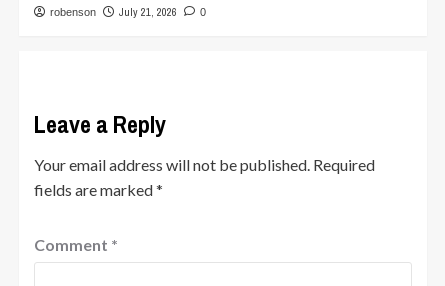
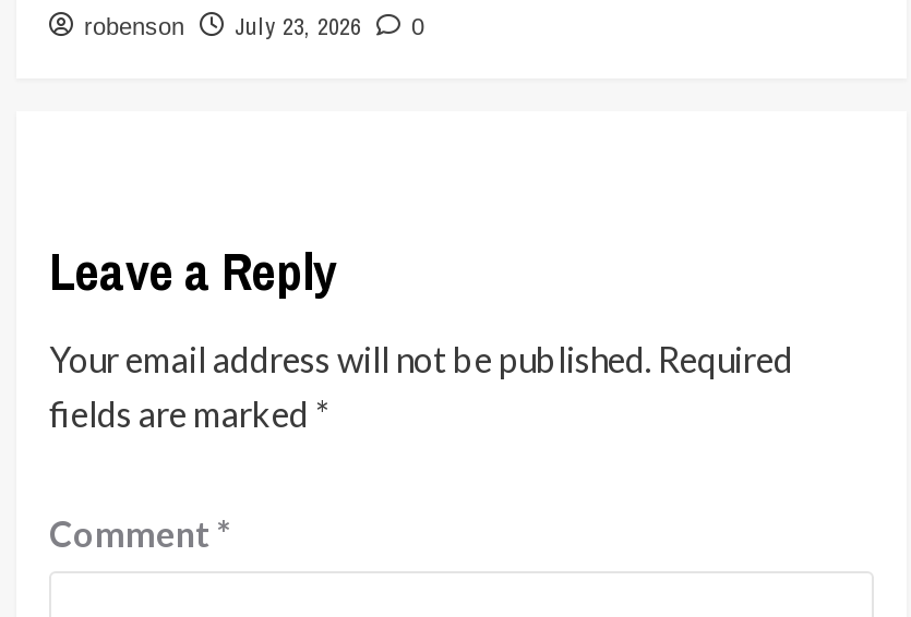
- robenson July 21, 2026 0
+ robenson July 23, 2026 0
